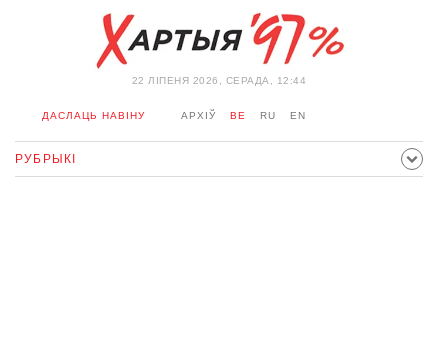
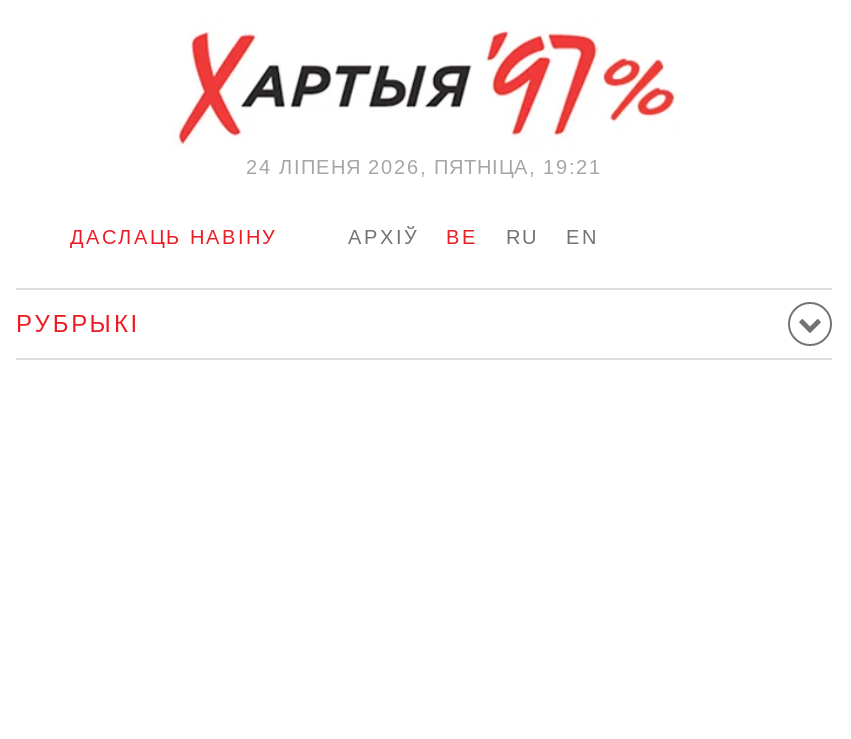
- 22 ЛIПЕНЯ 2026, СЕРАДА, 12:44
+ 24 ЛIПЕНЯ 2026, ПЯТНІЦА, 19:21
